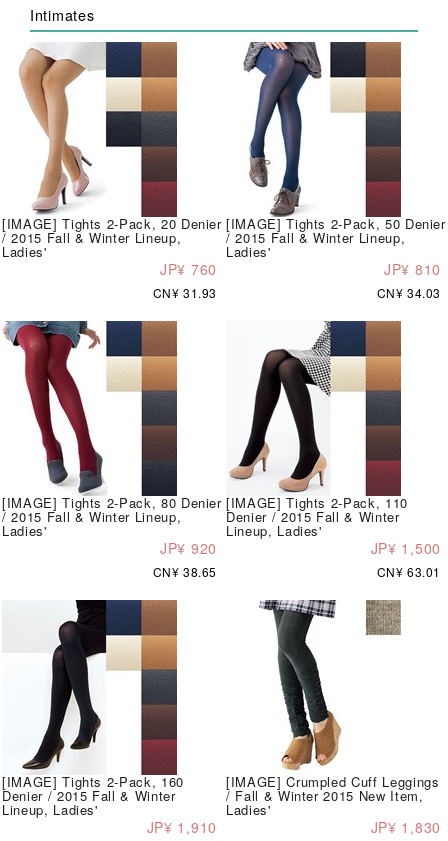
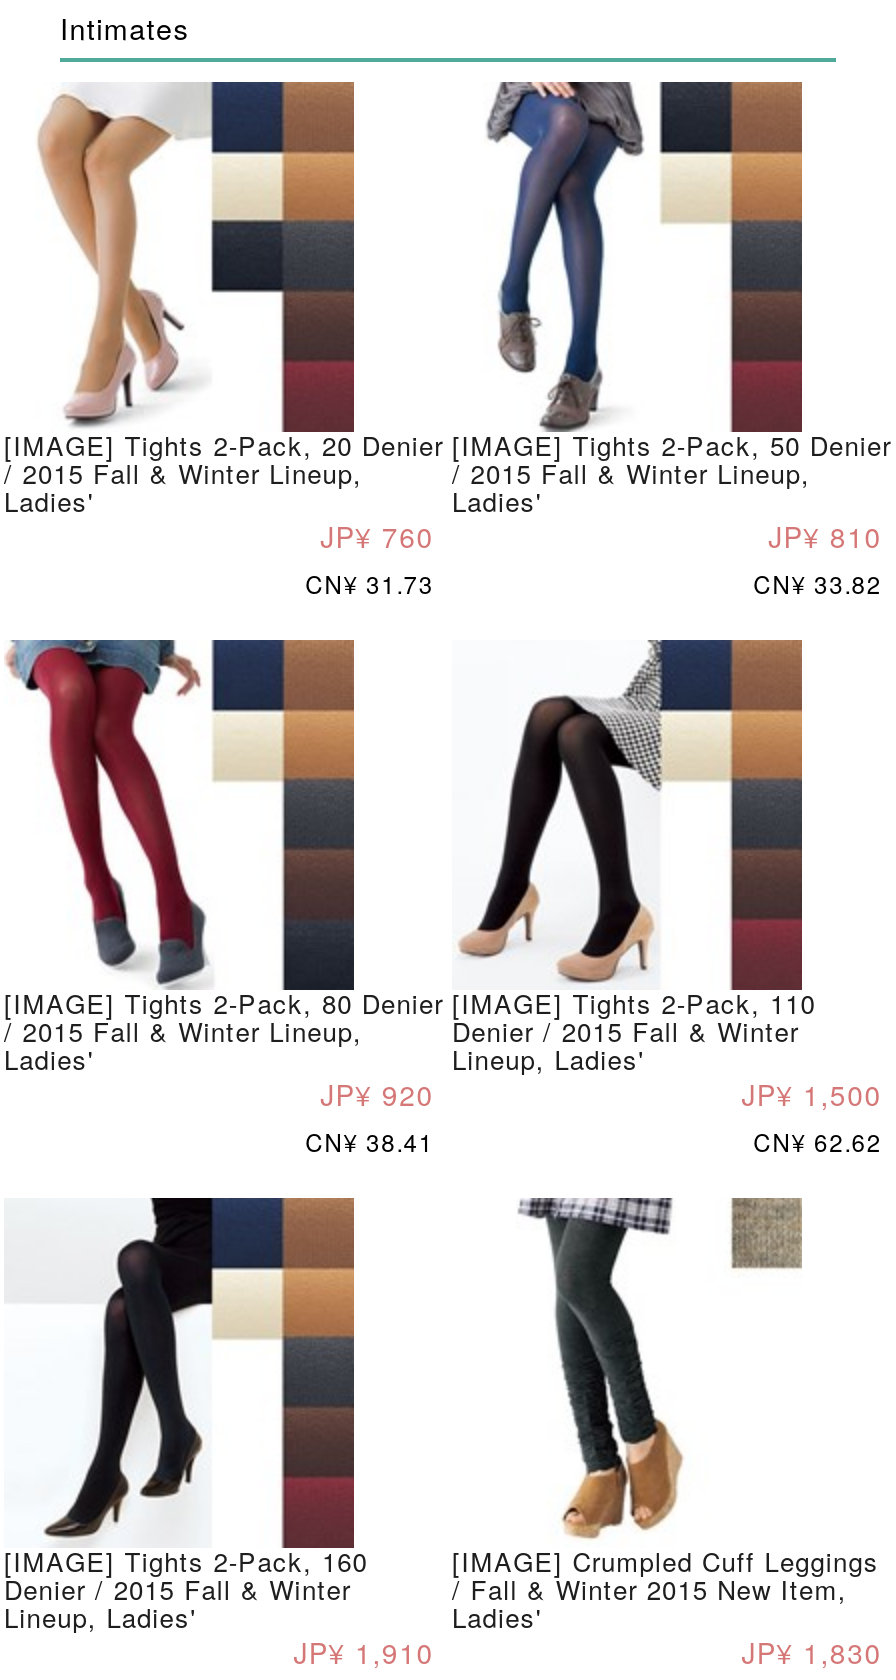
- CN¥ 31.93
+ CN¥ 31.73

- CN¥ 34.03
+ CN¥ 33.82

- CN¥ 38.65
+ CN¥ 38.41

- CN¥ 63.01
+ CN¥ 62.62
